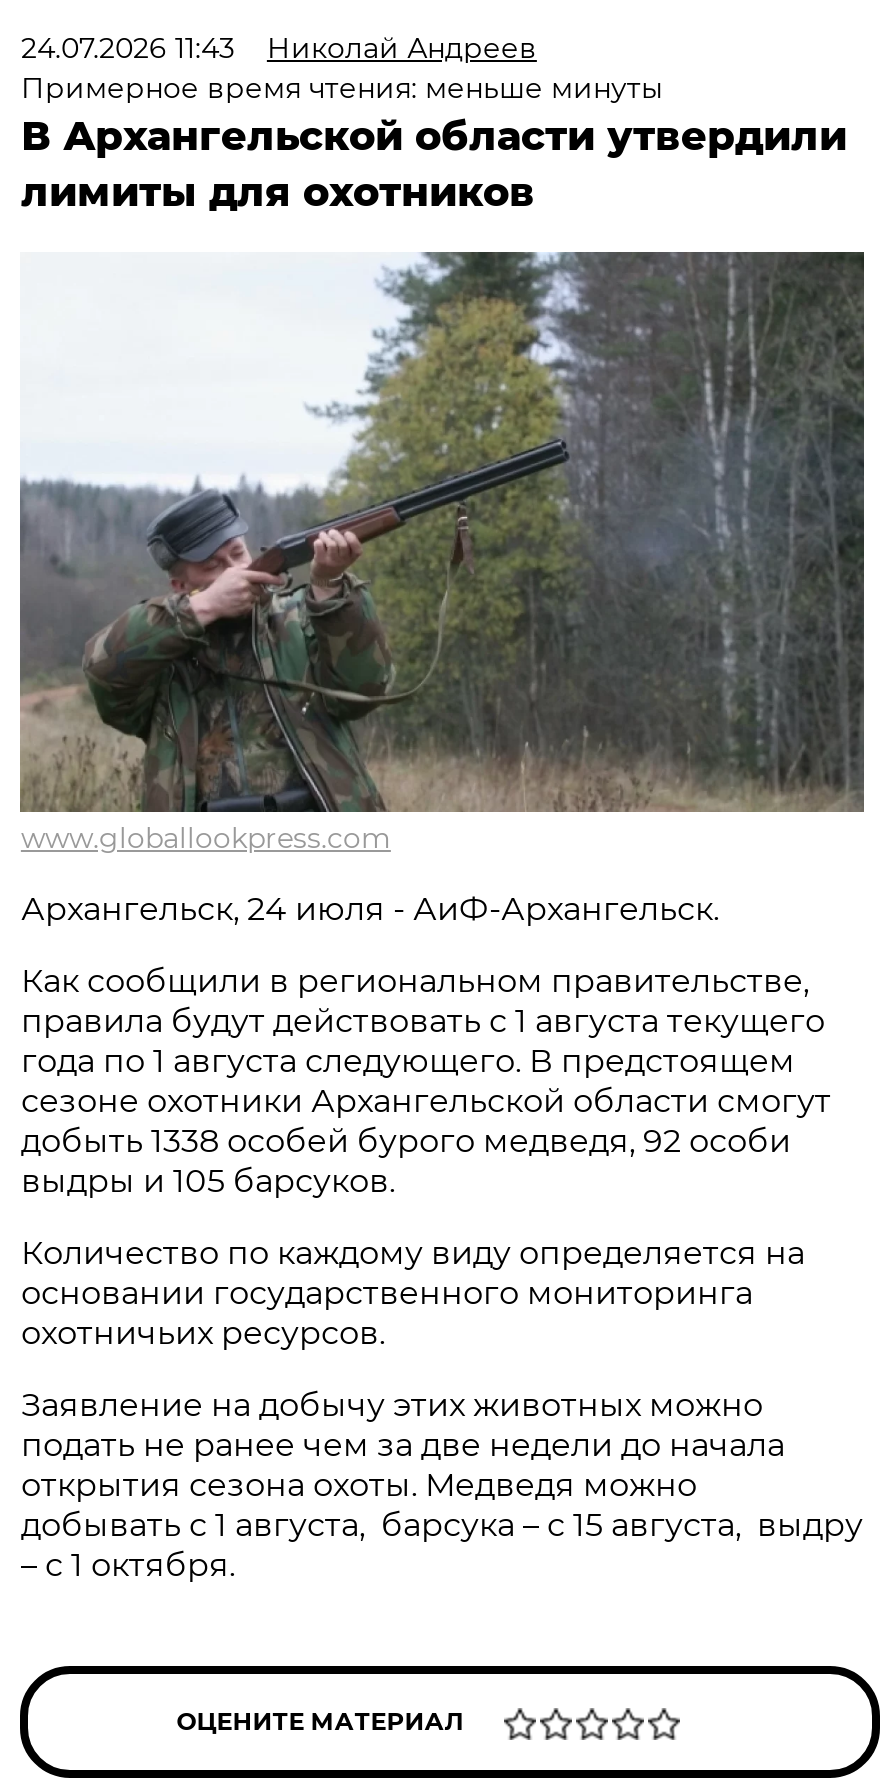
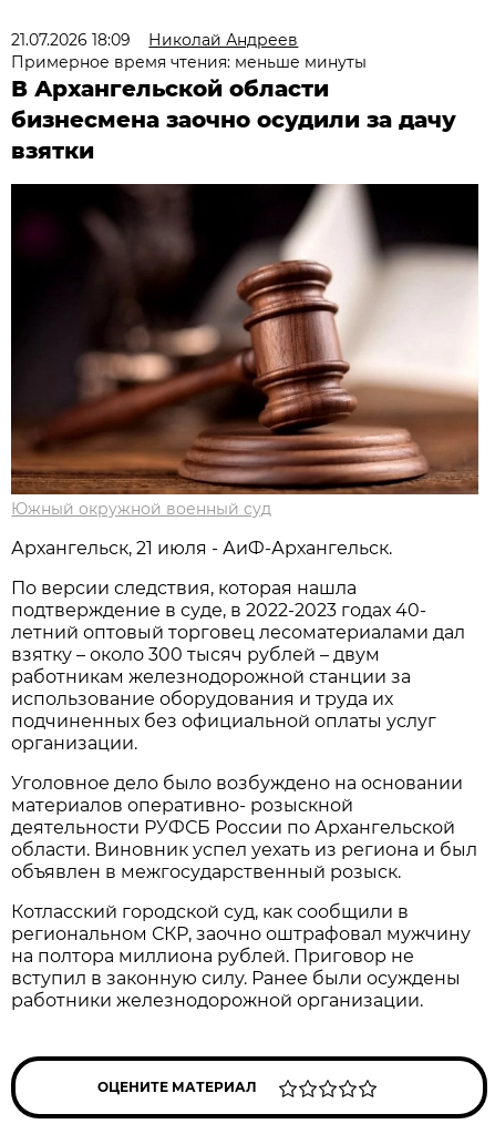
- 24.07.2026 11:43 Николай Андреев
+ 21.07.2026 18:09 Николай Андреев

- В Архангельской области утвердили
- лимиты для охотников
+ В Архангельской области
+ бизнесмена заочно осудили за дачу
+ взятки

- [image]
- www.globallookpress.com
+ [image]
+ Южный окружной военный суд

- Архангельск, 24 июля - АиФ-Архангельск.
+ Архангельск, 21 июля - АиФ-Архангельск.

- Как сообщили в региональном правительстве,
- правила будут действовать с 1 августа текущего
- года по 1 августа следующего. В предстоящем
- сезоне охотники Архангельской области смогут
- добыть 1338 особей бурого медведя, 92 особи
- выдры и 105 барсуков.
+ По версии следствия, которая нашла
+ подтверждение в суде, в 2022-2023 годах 40-
+ летний оптовый торговец лесоматериалами дал
+ взятку – около 300 тысяч рублей – двум
+ работникам железнодорожной станции за
+ использование оборудования и труда их
+ подчиненных без официальной оплаты услуг
+ организации.

- Количество по каждому виду определяется на
- основании государственного мониторинга
- охотничьих ресурсов.
+ Уголовное дело было возбуждено на основании
+ материалов оперативно- розыскной
+ деятельности РУФСБ России по Архангельской
+ области. Виновник успел уехать из региона и был
+ объявлен в межгосударственный розыск.

- Заявление на добычу этих животных можно
- подать не ранее чем за две недели до начала
- открытия сезона охоты. Медведя можно
- добывать с 1 августа, барсука – с 15 августа, выдру
- – с 1 октября.
+ Котласский городской суд, как сообщили в
+ региональном СКР, заочно оштрафовал мужчину
+ на полтора миллиона рублей. Приговор не
+ вступил в законную силу. Ранее были осуждены
+ работники железнодорожной организации.
